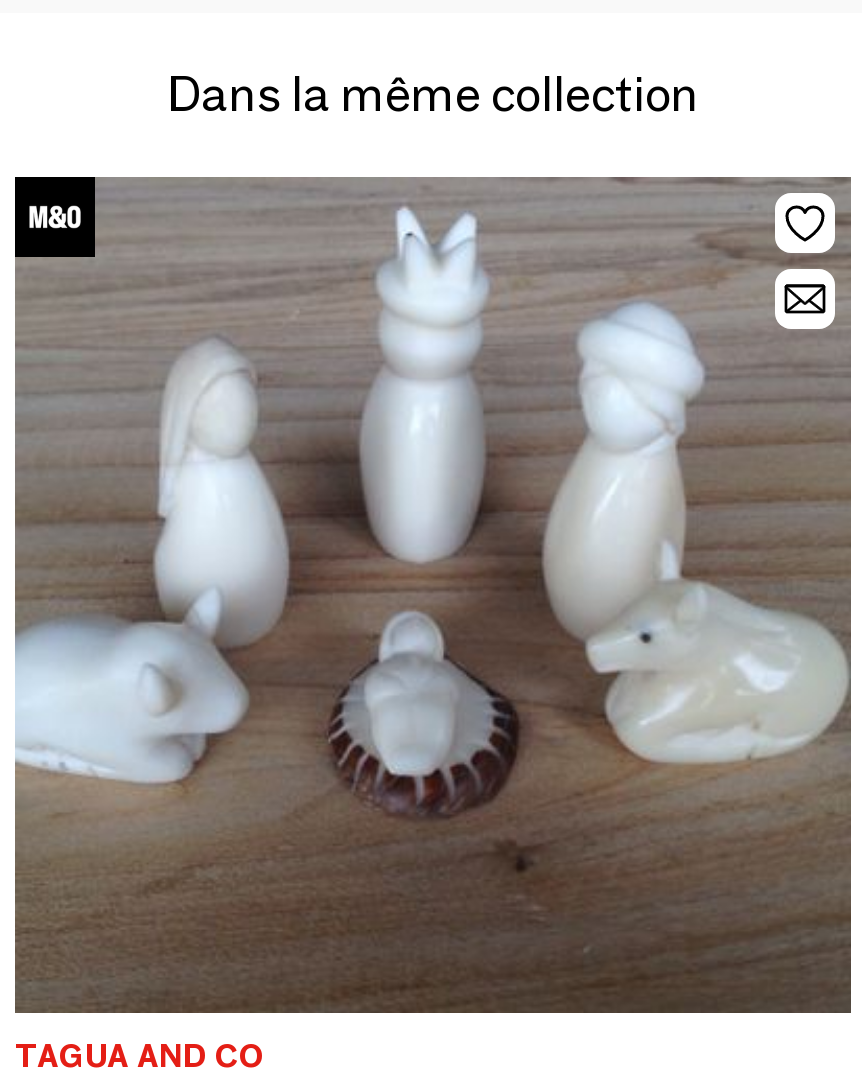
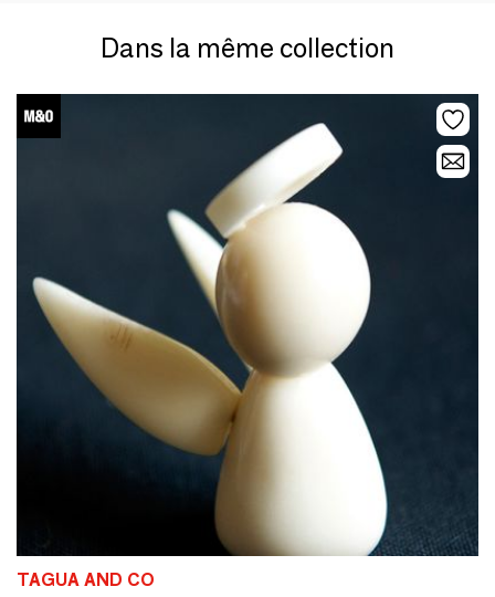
- [image]
+ [image]
